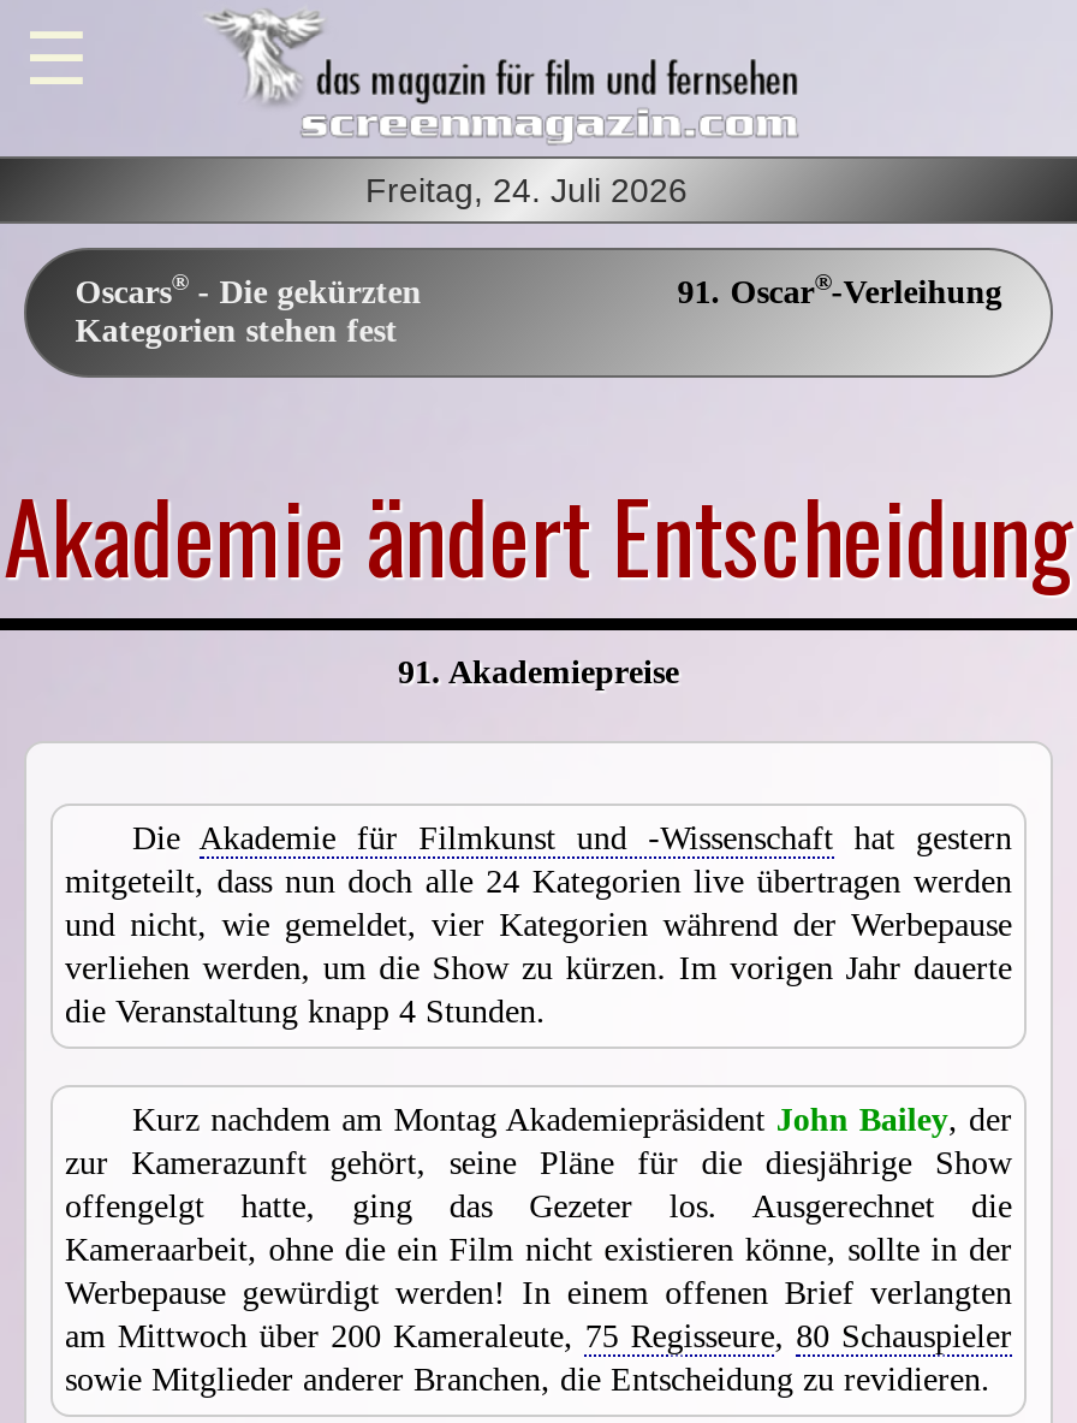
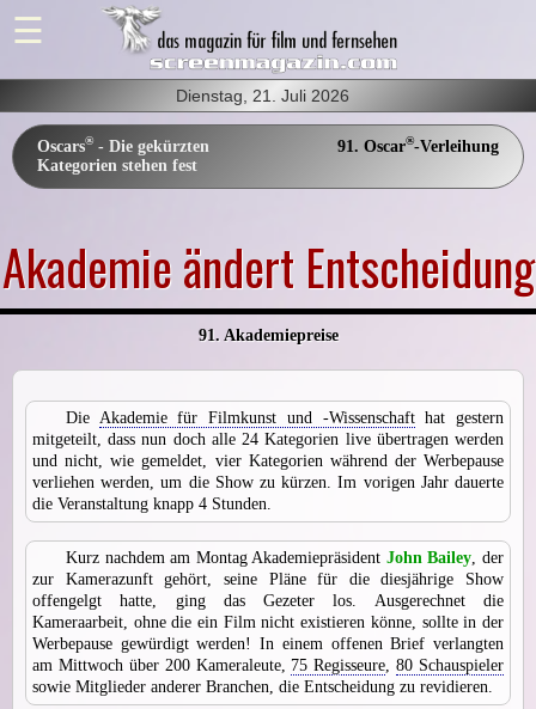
- Freitag, 24. Juli 2026
+ Dienstag, 21. Juli 2026
